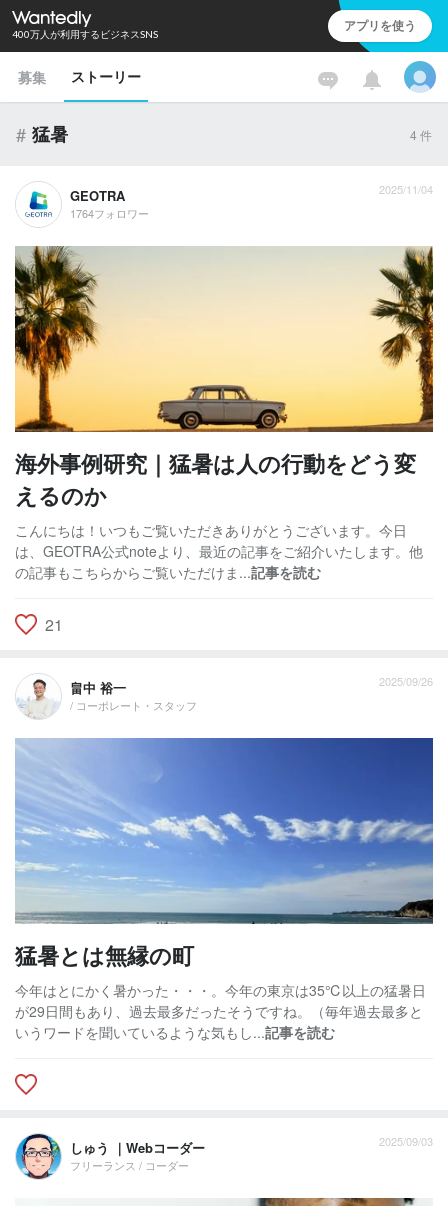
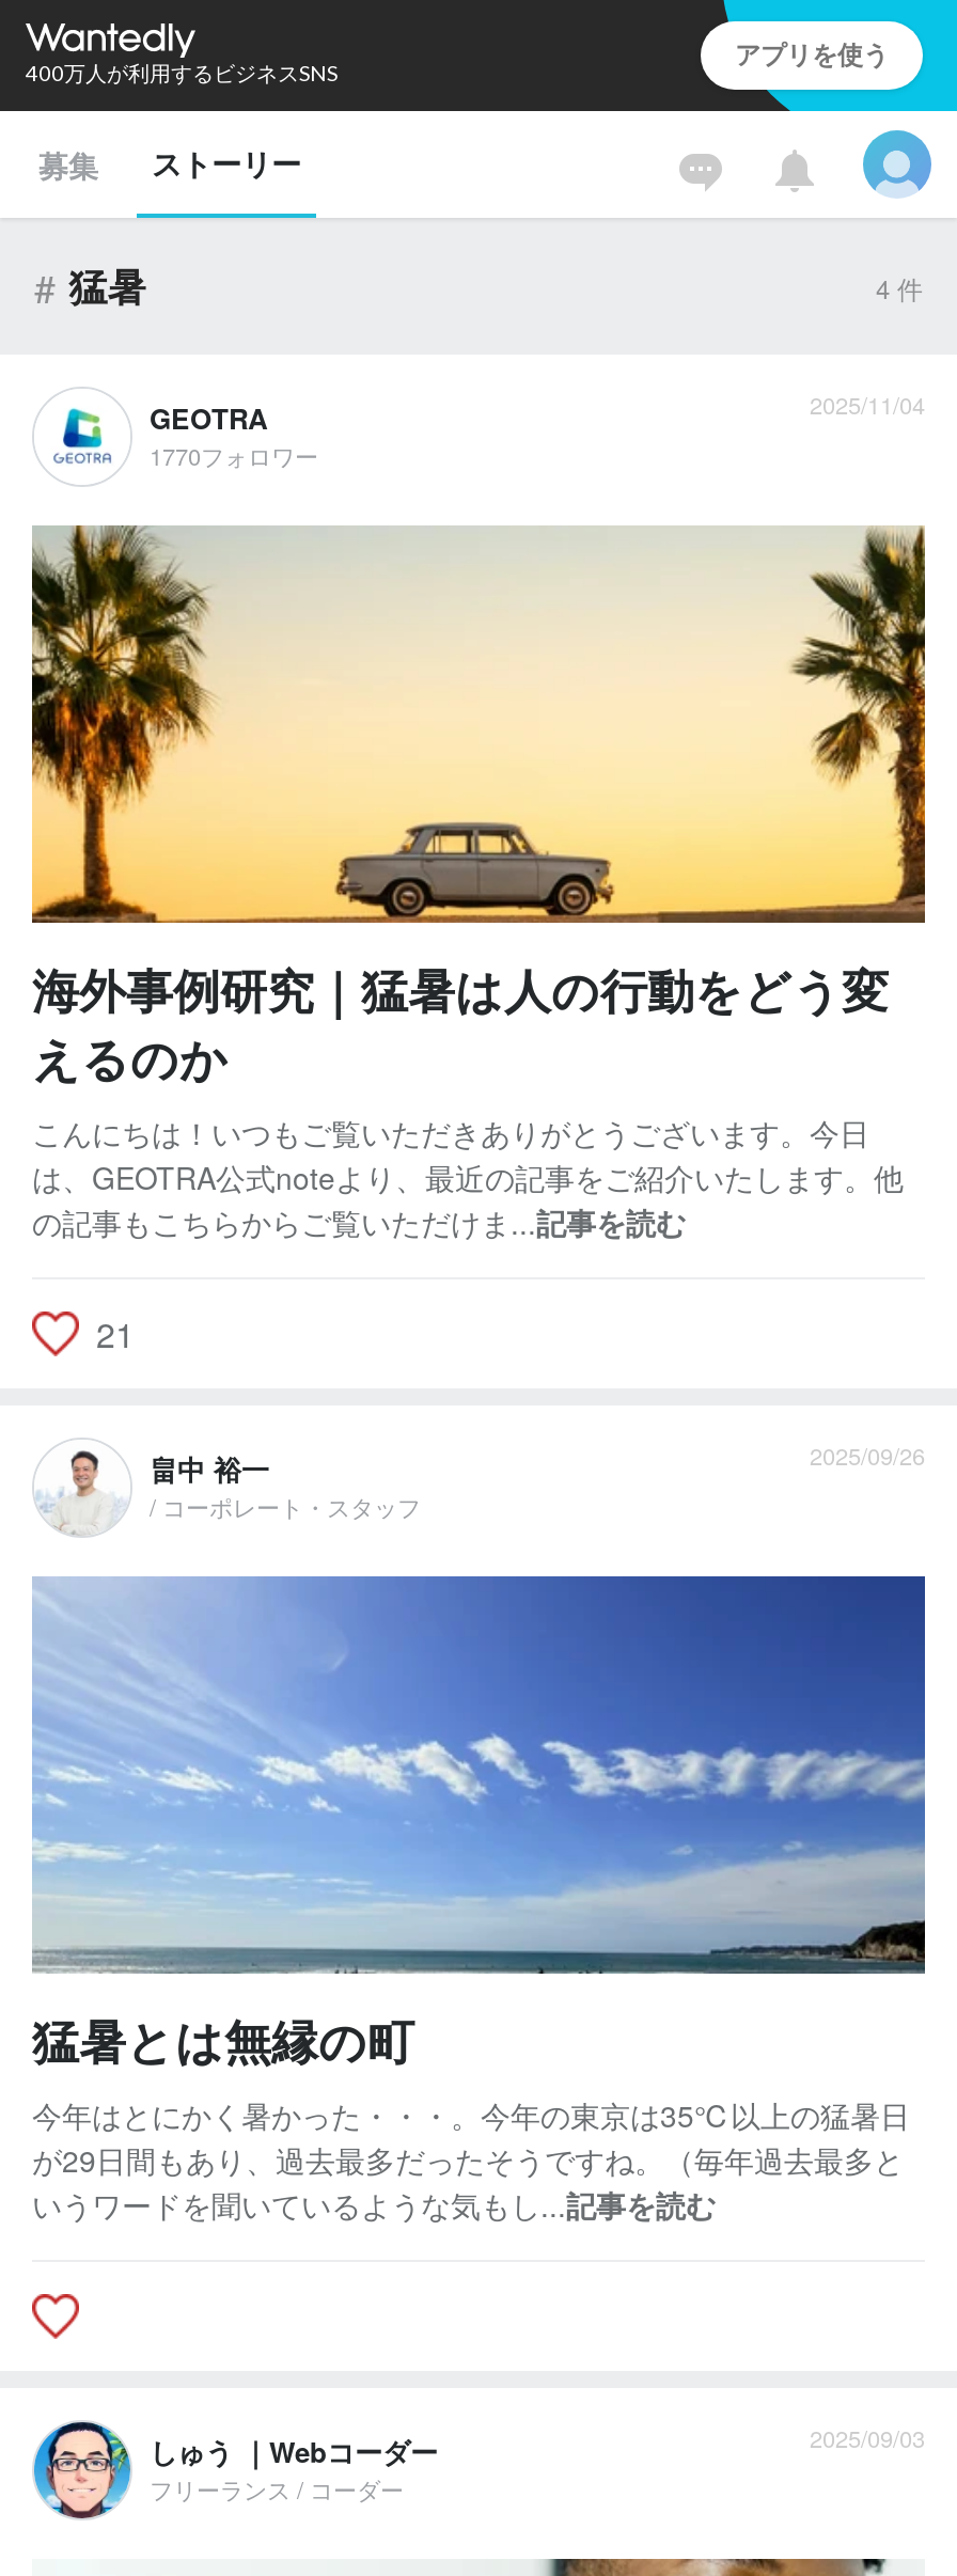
- 1764フォロワー
+ 1770フォロワー
